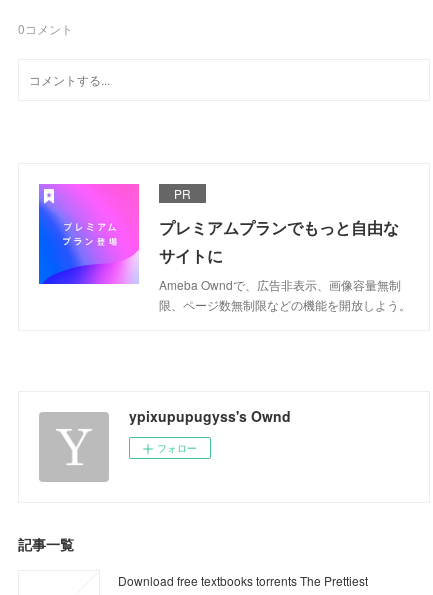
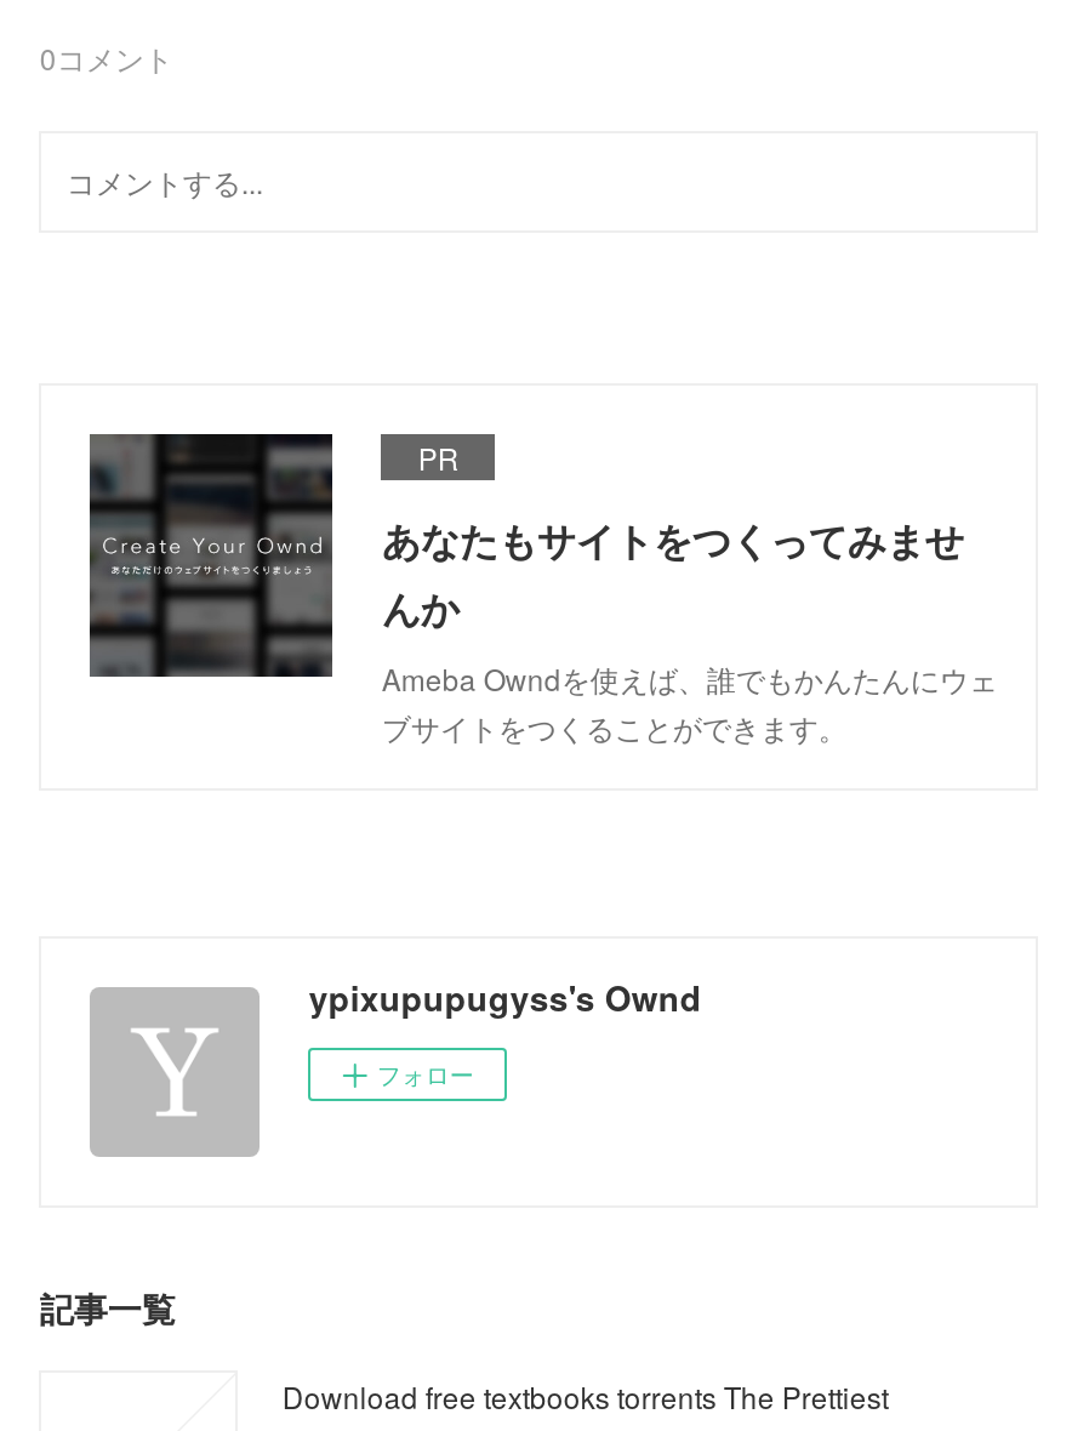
- [image]
- プレミアムプランでもっと自由な
- サイトに
- Ameba Owndで、広告非表示、画像容量無制
- 限、ページ数無制限などの機能を開放しよう。
+ [image]
+ あなたもサイトをつくってみませ
+ んか
+ Ameba Owndを使えば、誰でもかんたんにウェ
+ ブサイトをつくることができます。
